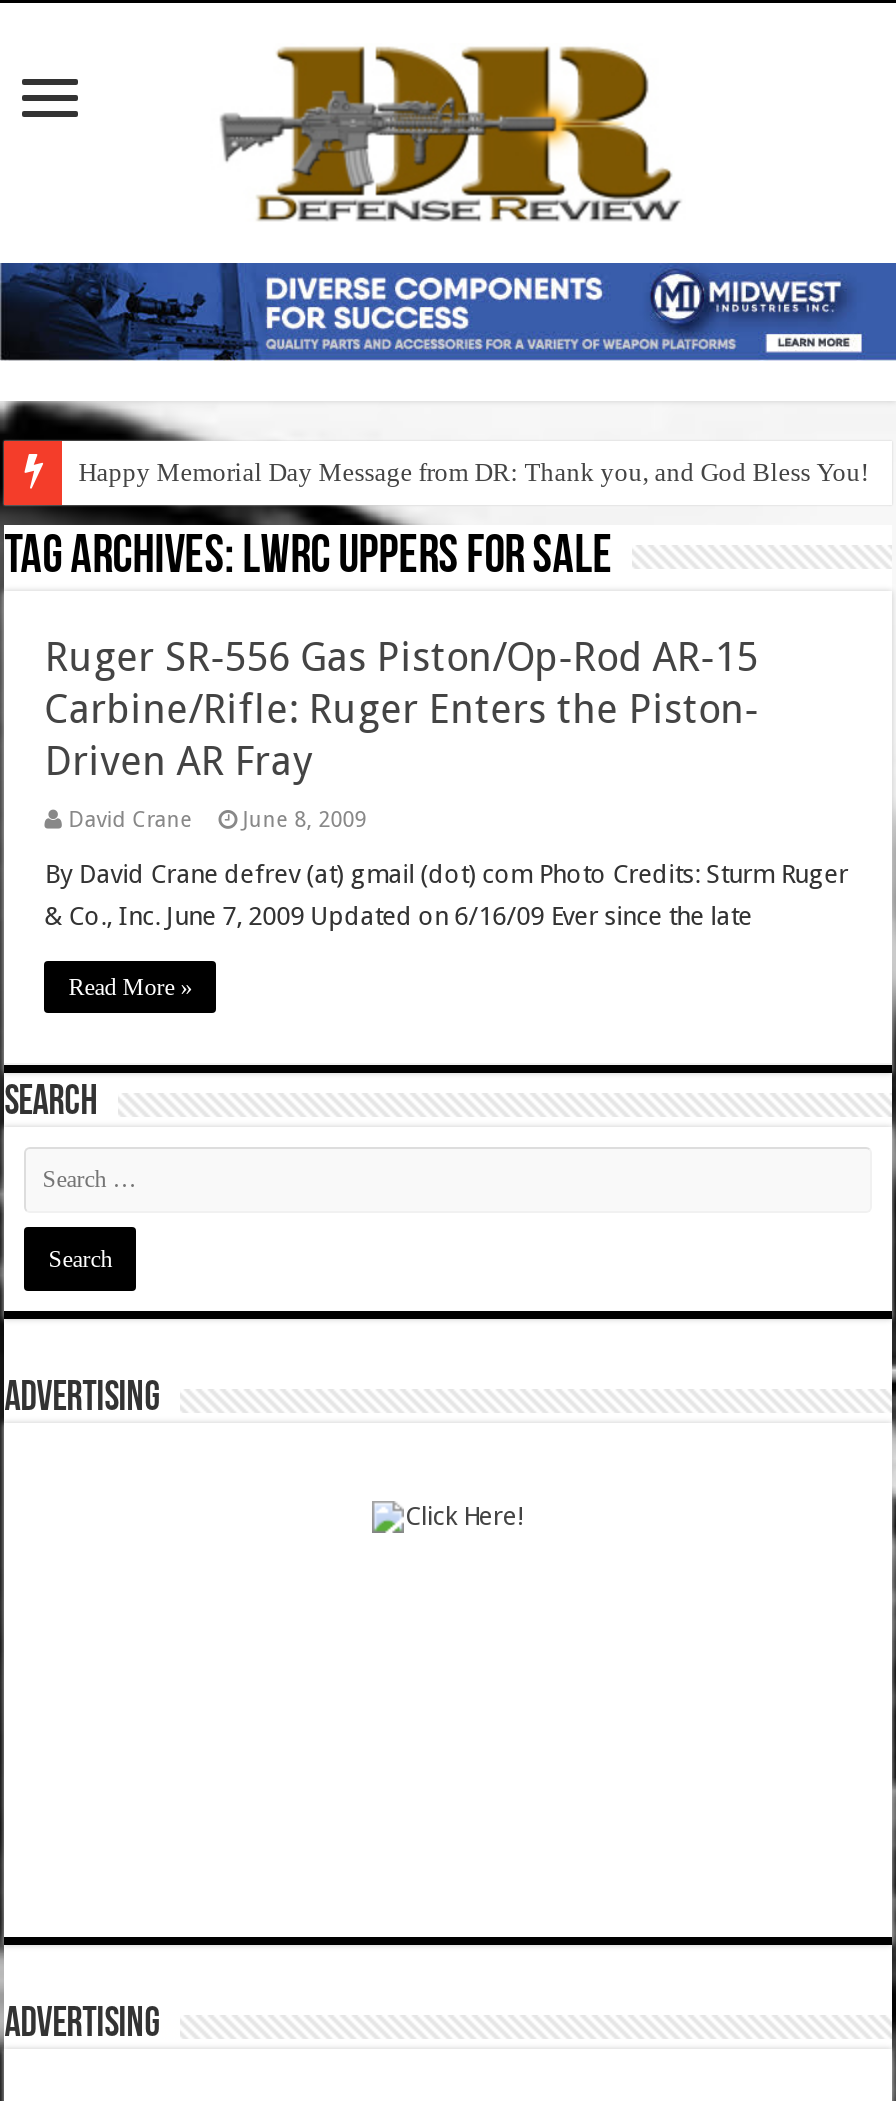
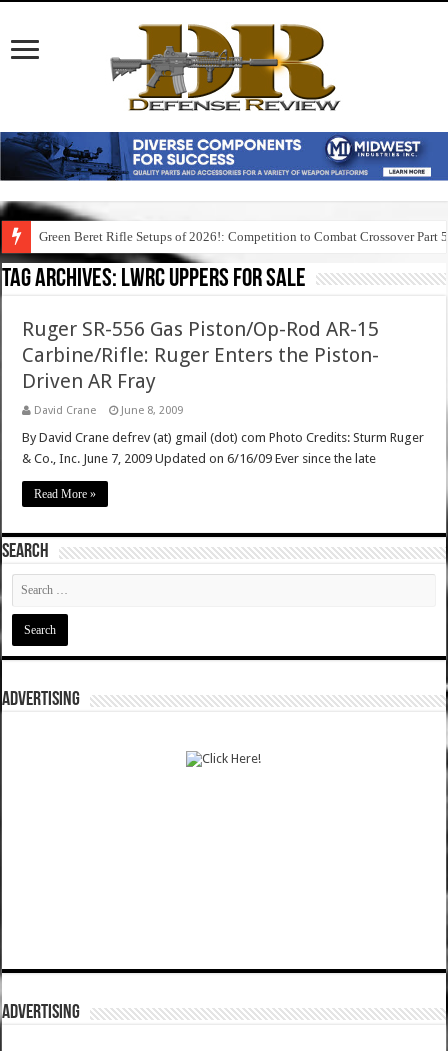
- Happy Memorial Day Message from DR: Thank you, and God Bless You!
+ Green Beret Rifle Setups of 2026!: Competition to Combat Crossover Part 5
